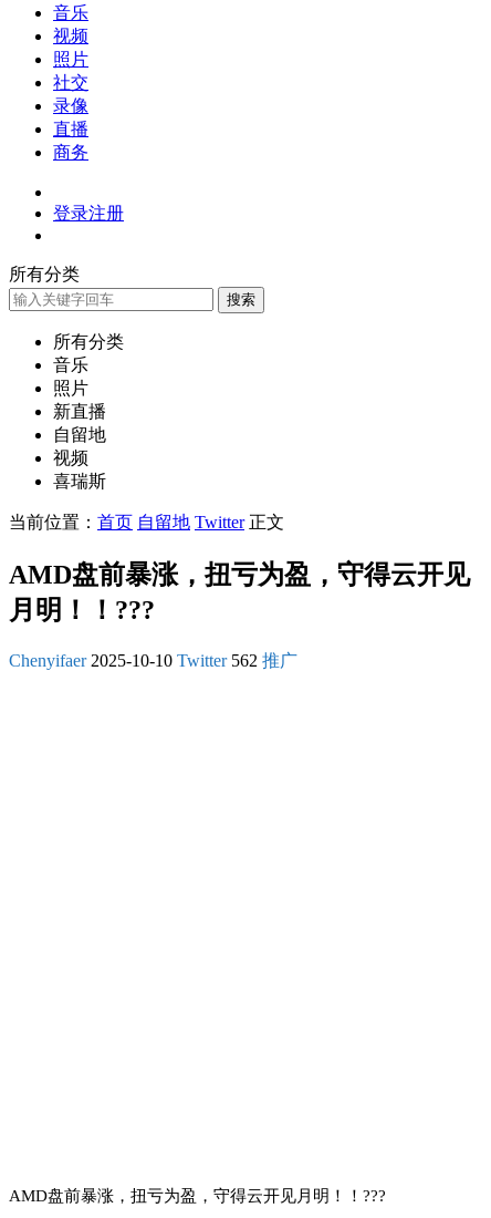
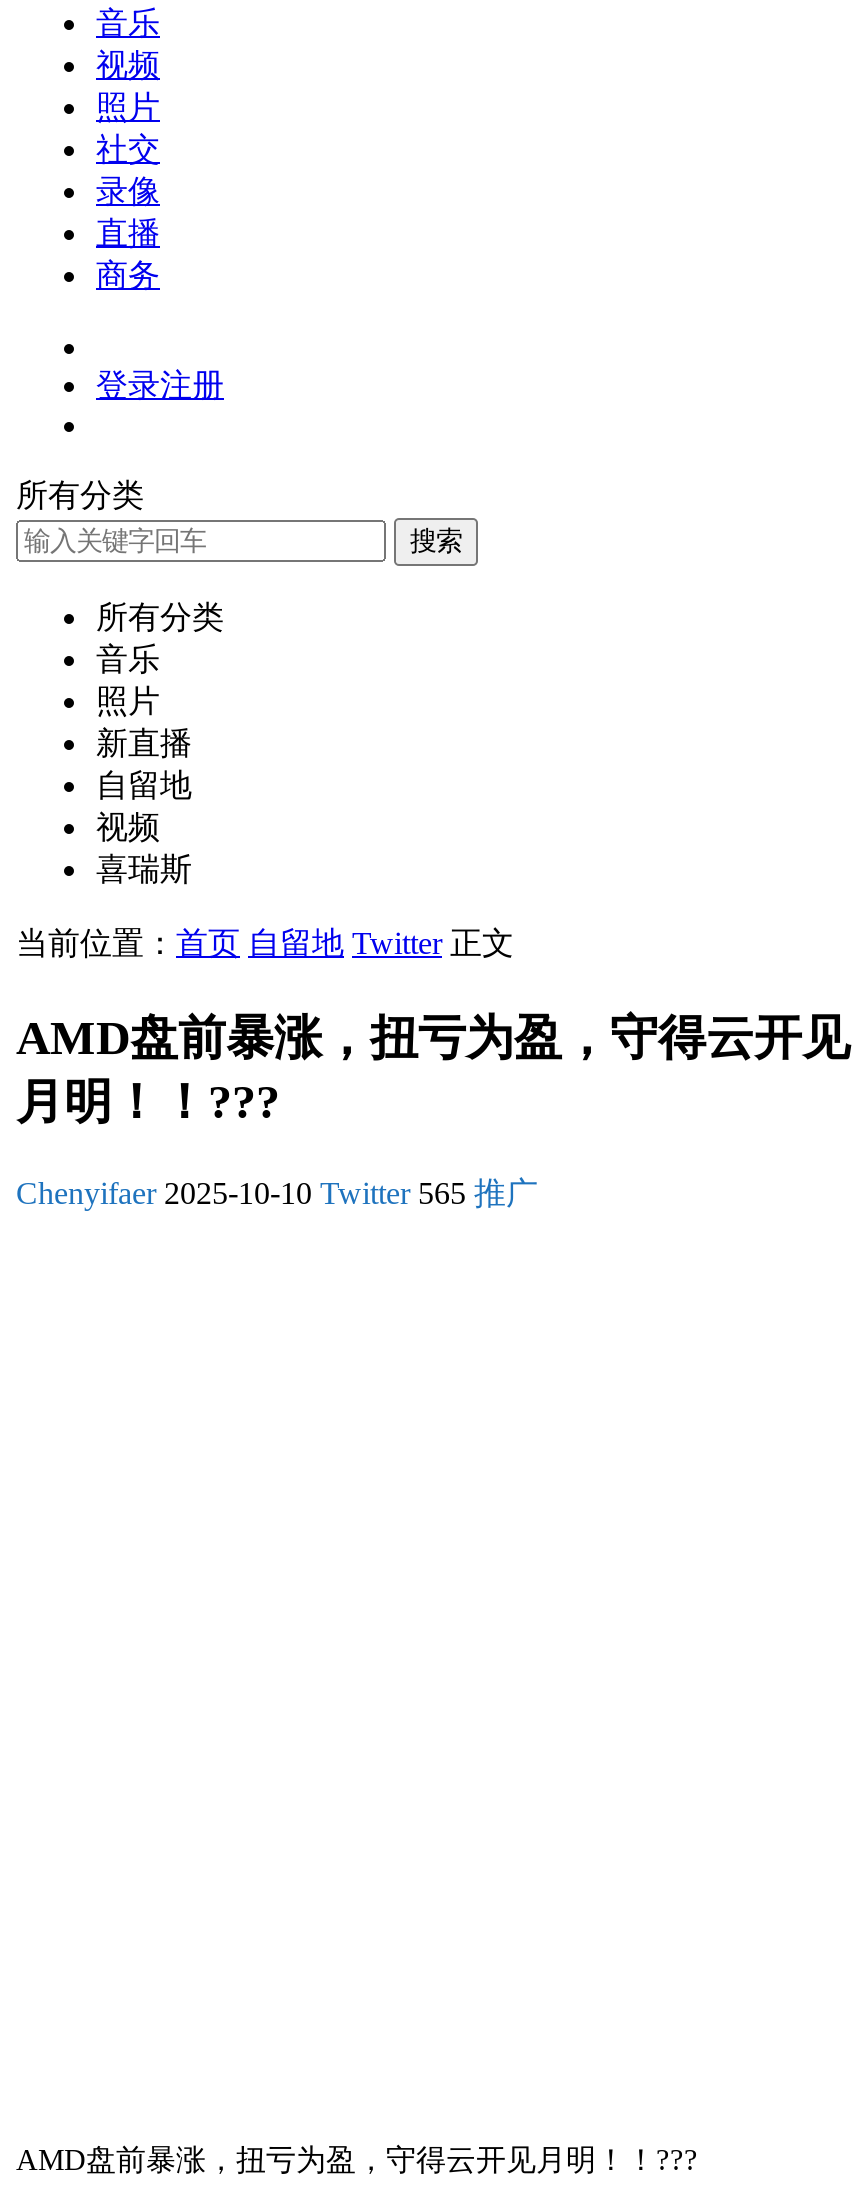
- Chenyifaer 2025-10-10 Twitter 562 推广
+ Chenyifaer 2025-10-10 Twitter 565 推广
